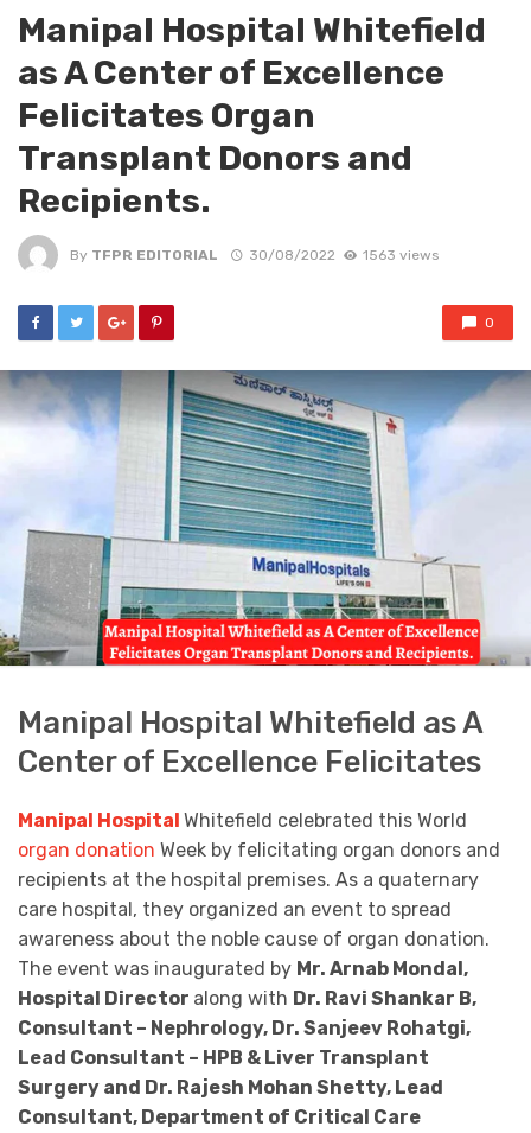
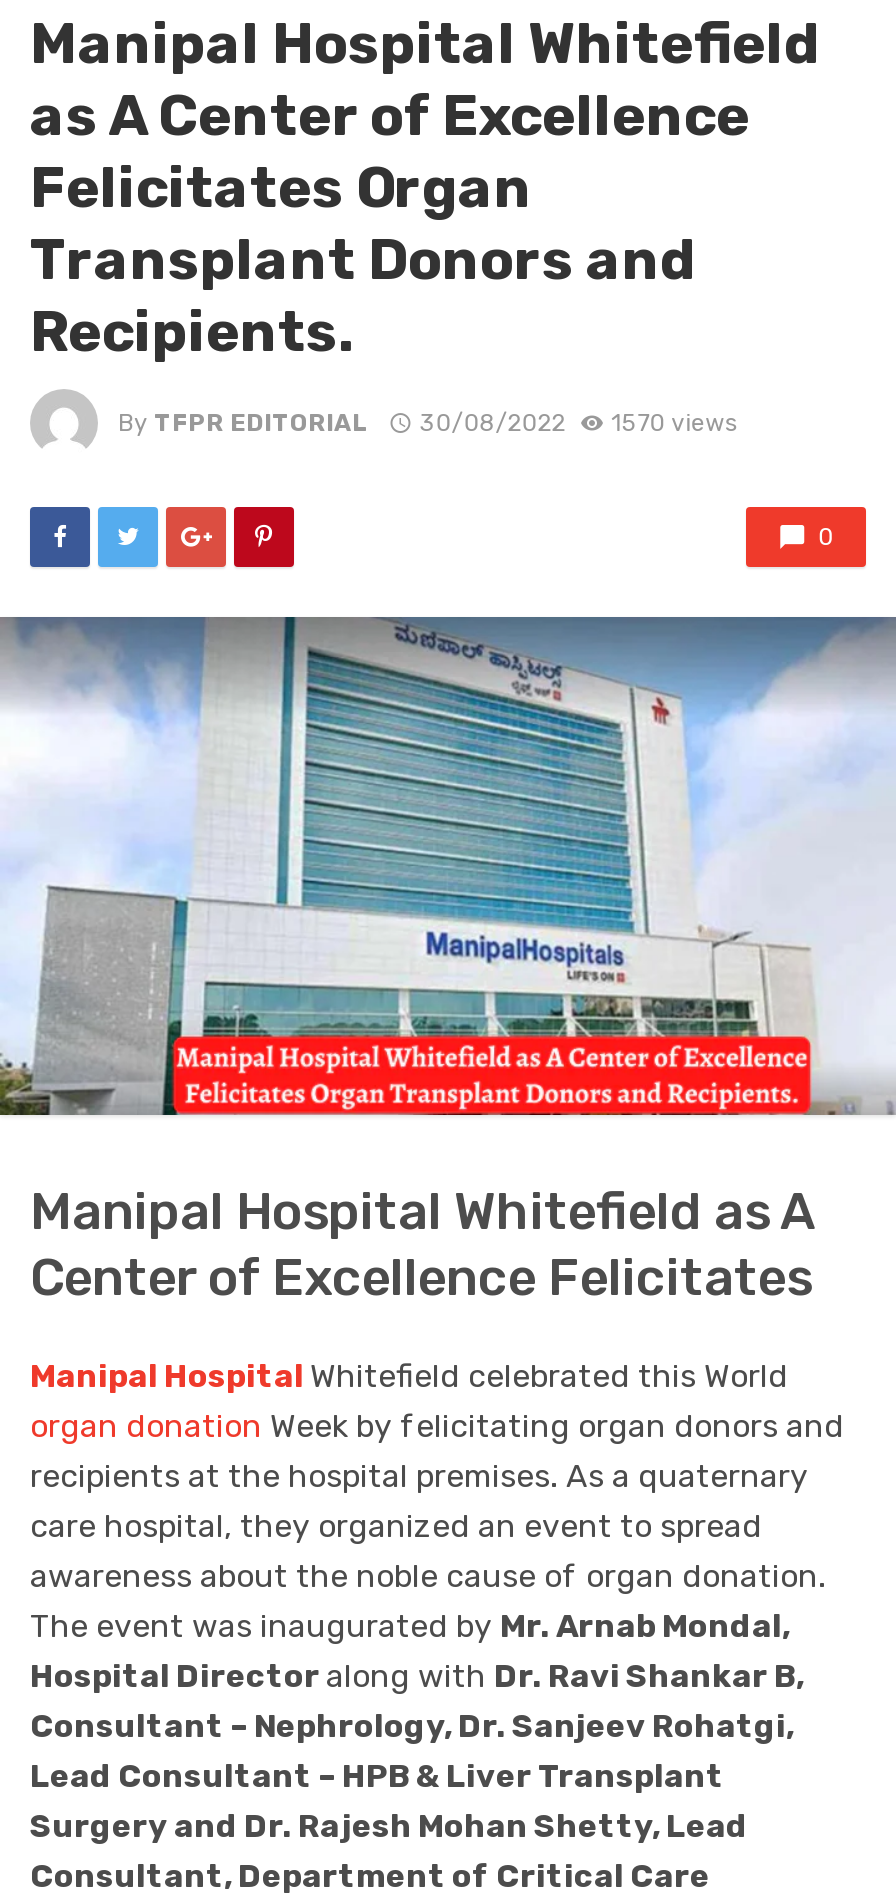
- By TFPR EDITORIAL 30/08/2022 1563 views
+ By TFPR EDITORIAL 30/08/2022 1570 views
